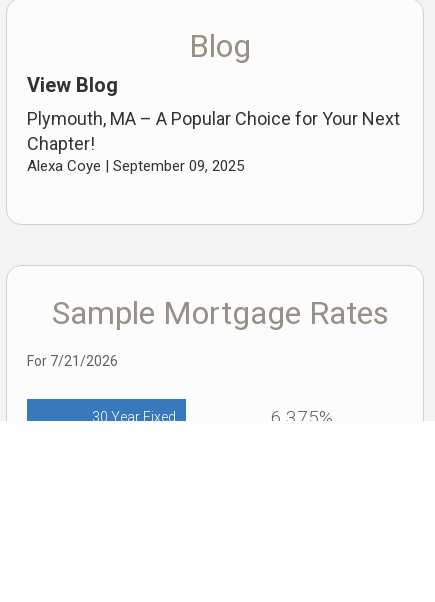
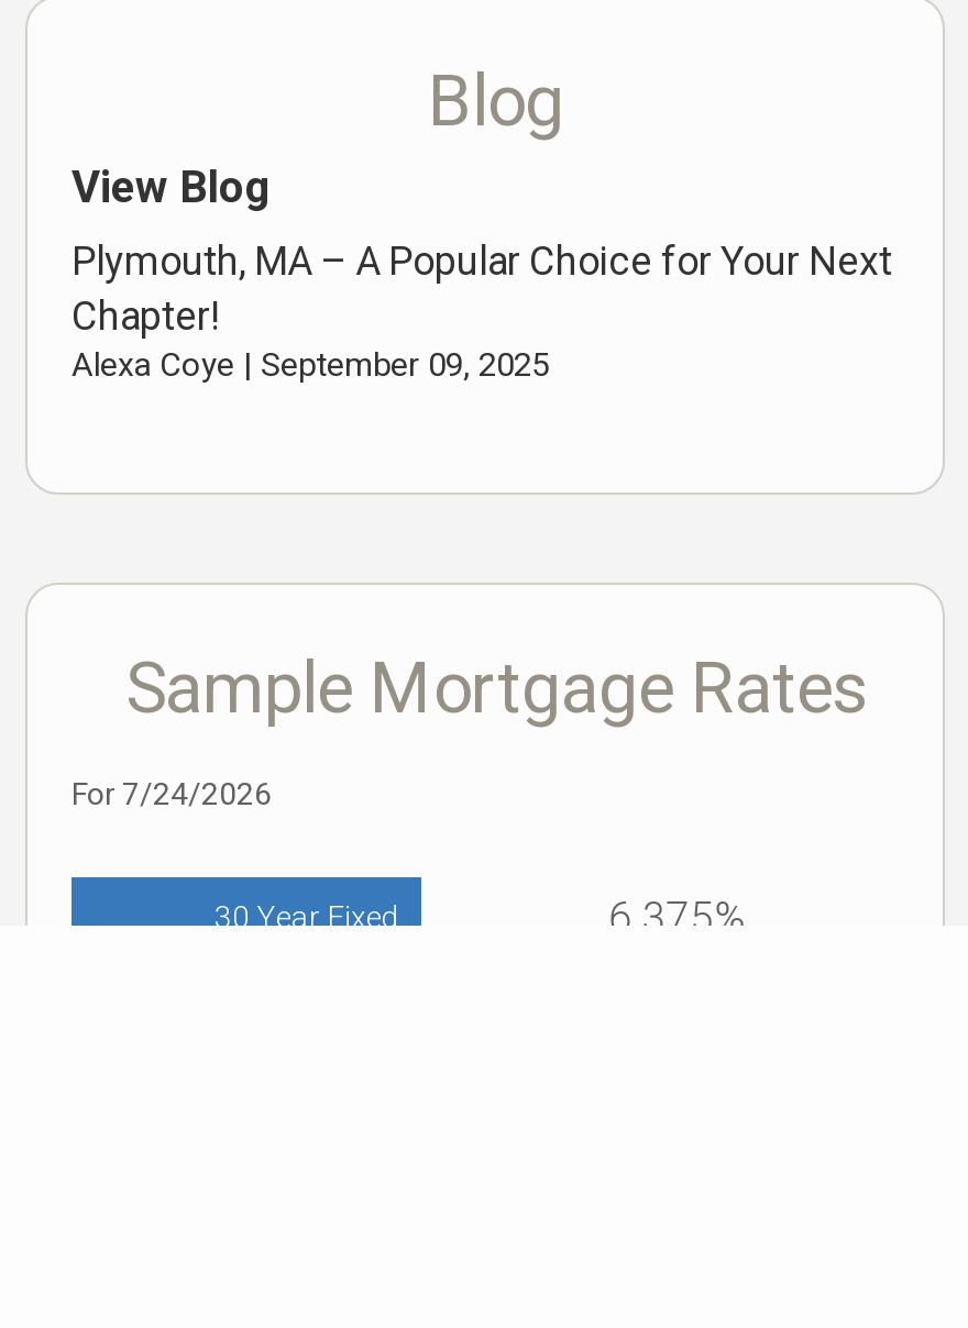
- For 7/21/2026
+ For 7/24/2026
